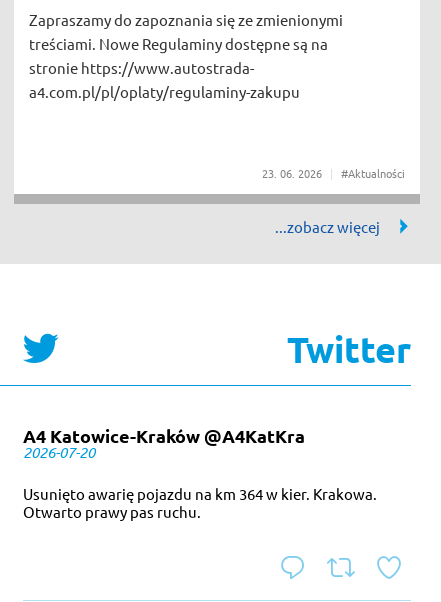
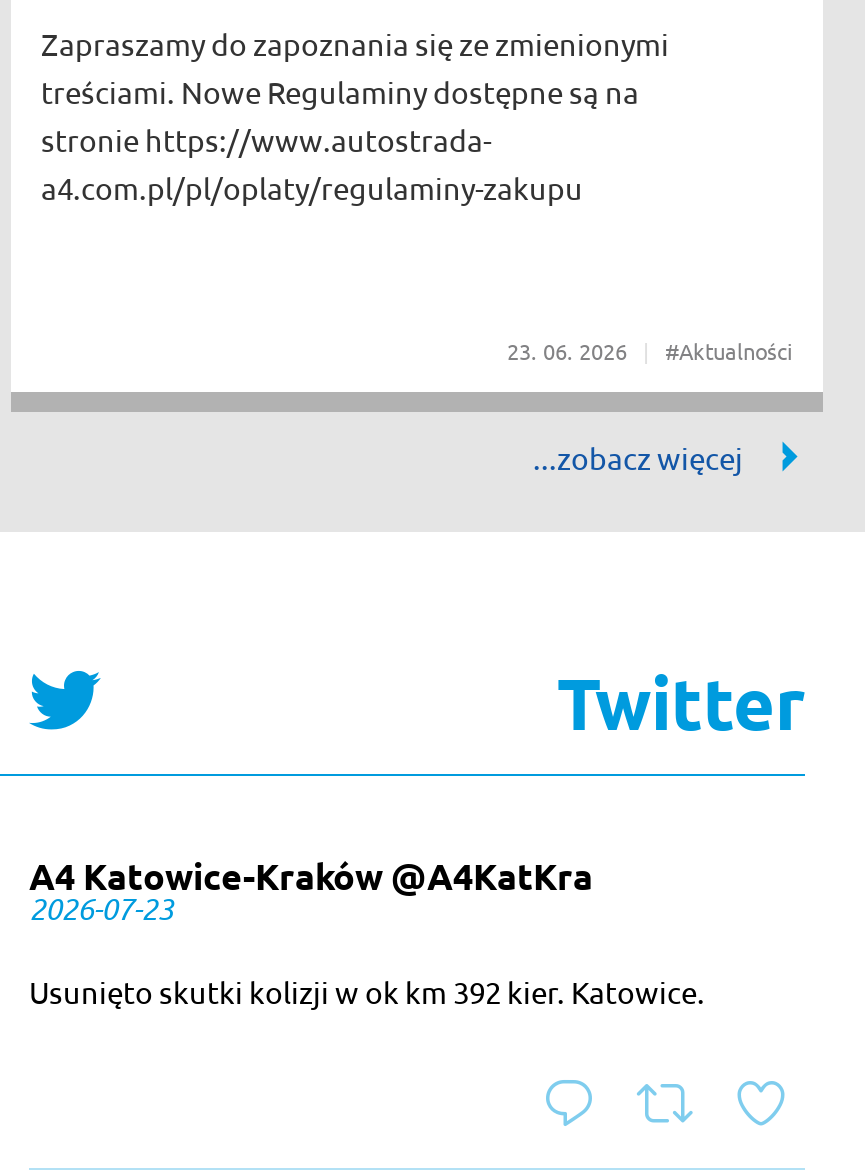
- 2026-07-20
+ 2026-07-23

- Usunięto awarię pojazdu na km 364 w kier. Krakowa.
- Otwarto prawy pas ruchu.
+ Usunięto skutki kolizji w ok km 392 kier. Katowice.
